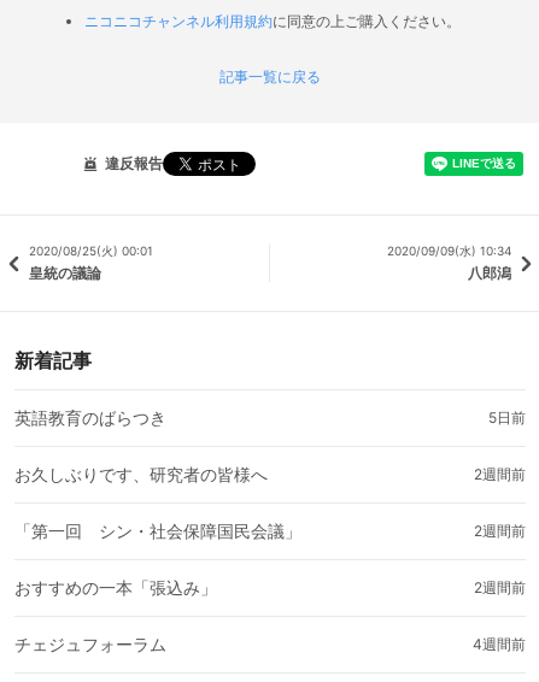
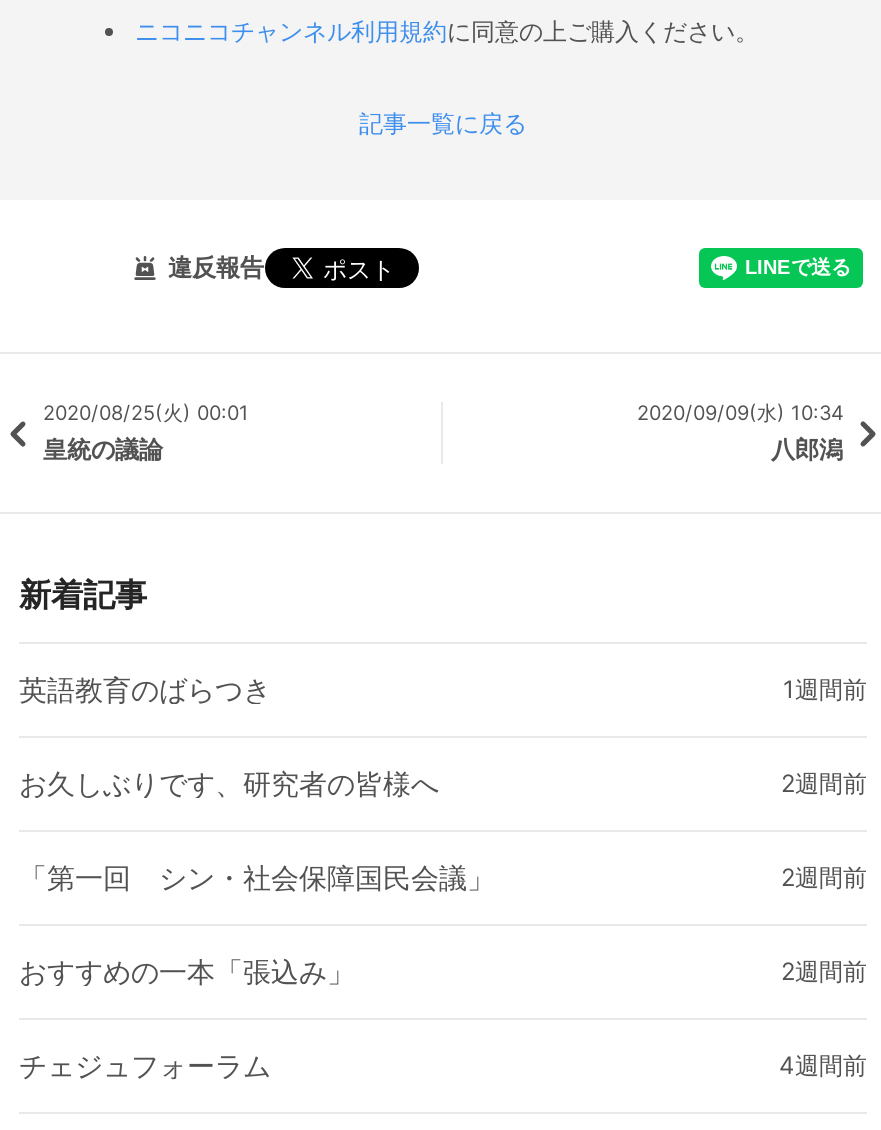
- 5日前
+ 1週間前
